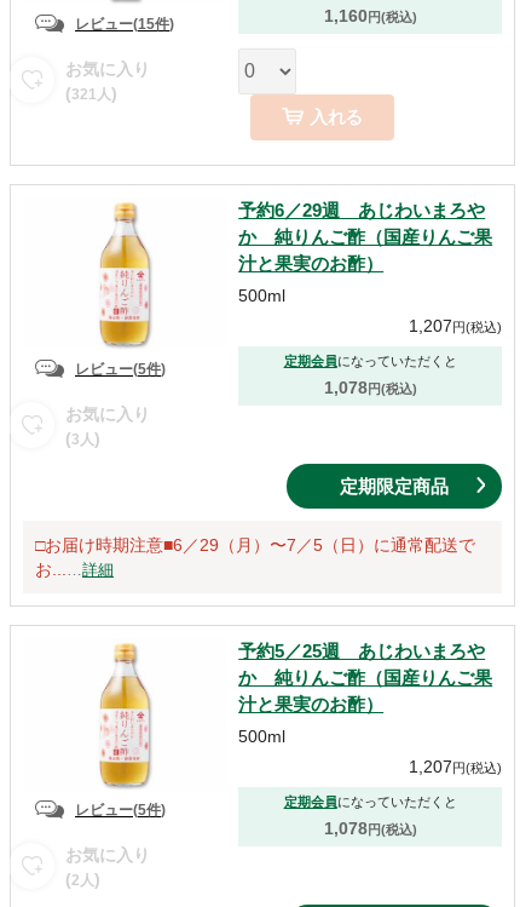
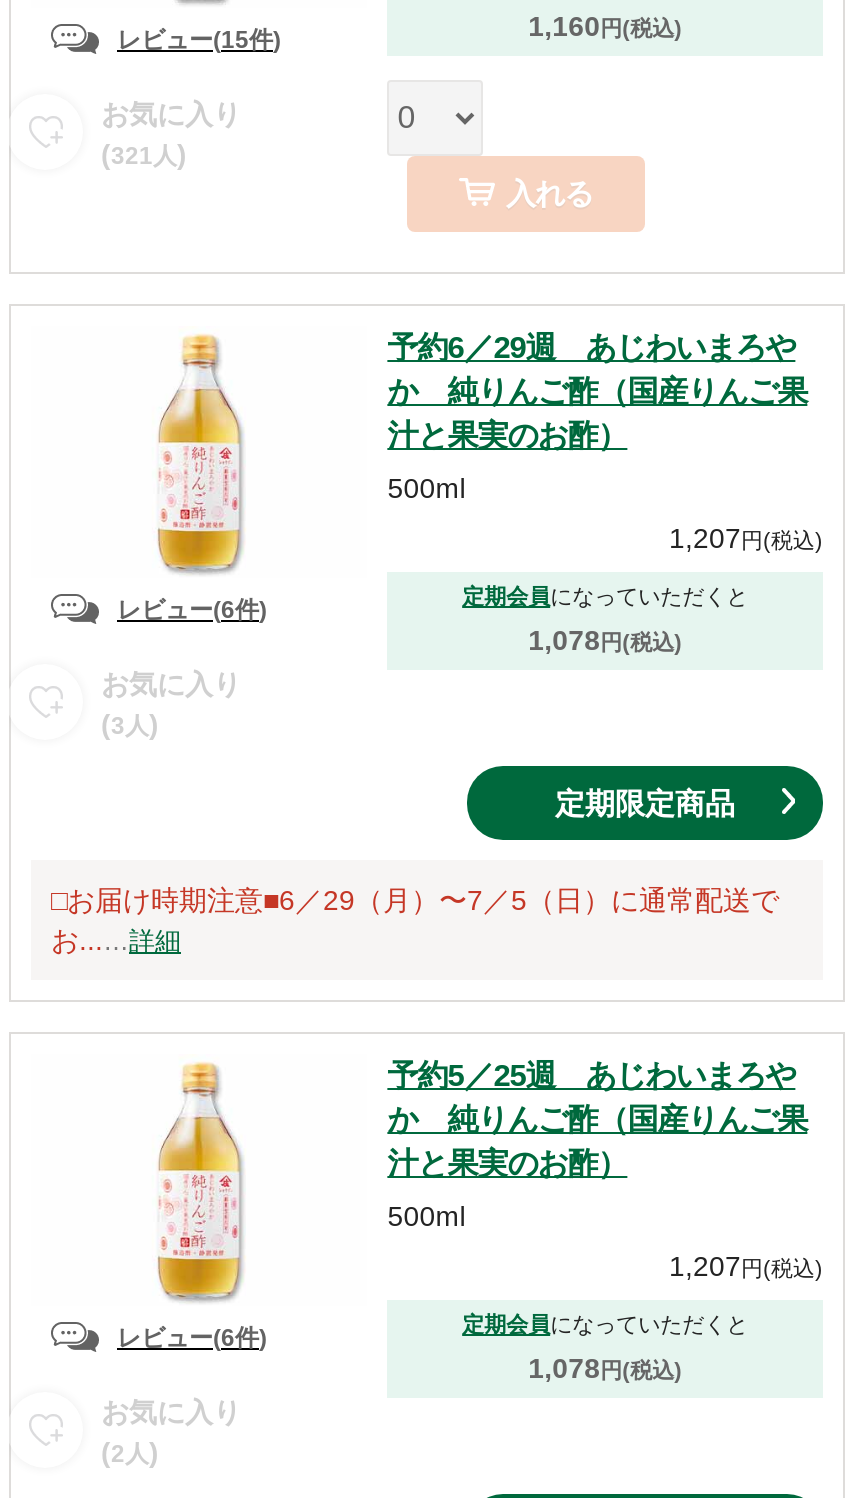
- レビュー(5件)
+ レビュー(6件)

- レビュー(5件)
+ レビュー(6件)
